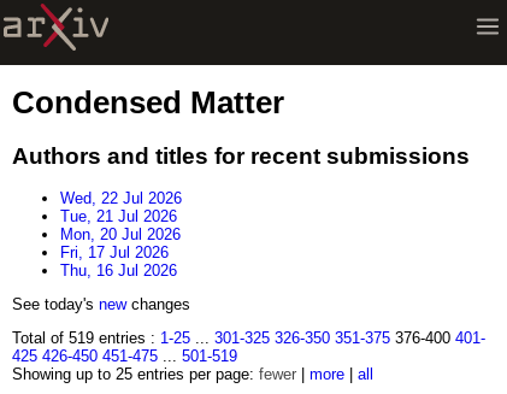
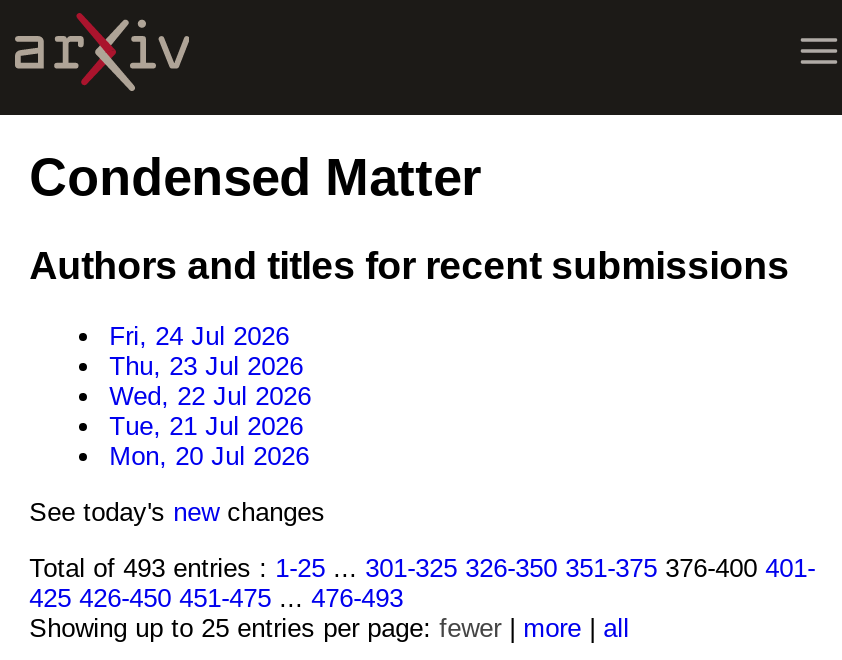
+ Fri, 24 Jul 2026
+ Thu, 23 Jul 2026

moved down: Wed, 22 Jul 2026 | Tue, 21 Jul 2026 | Mon, 20 Jul 2026

- Fri, 17 Jul 2026
- Thu, 16 Jul 2026

- Total of 519 entries : 1-25 ... 301-325 326-350 351-375 376-400 401-
+ Total of 493 entries : 1-25 ... 301-325 326-350 351-375 376-400 401-

- 425 426-450 451-475 ... 501-519
+ 425 426-450 451-475 ... 476-493
